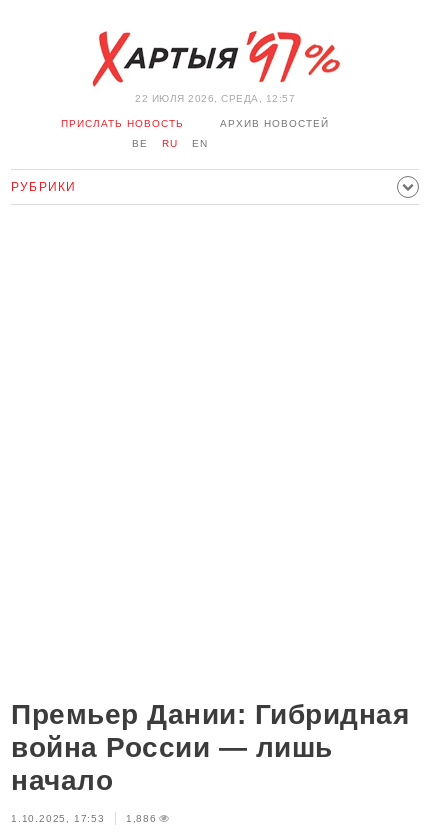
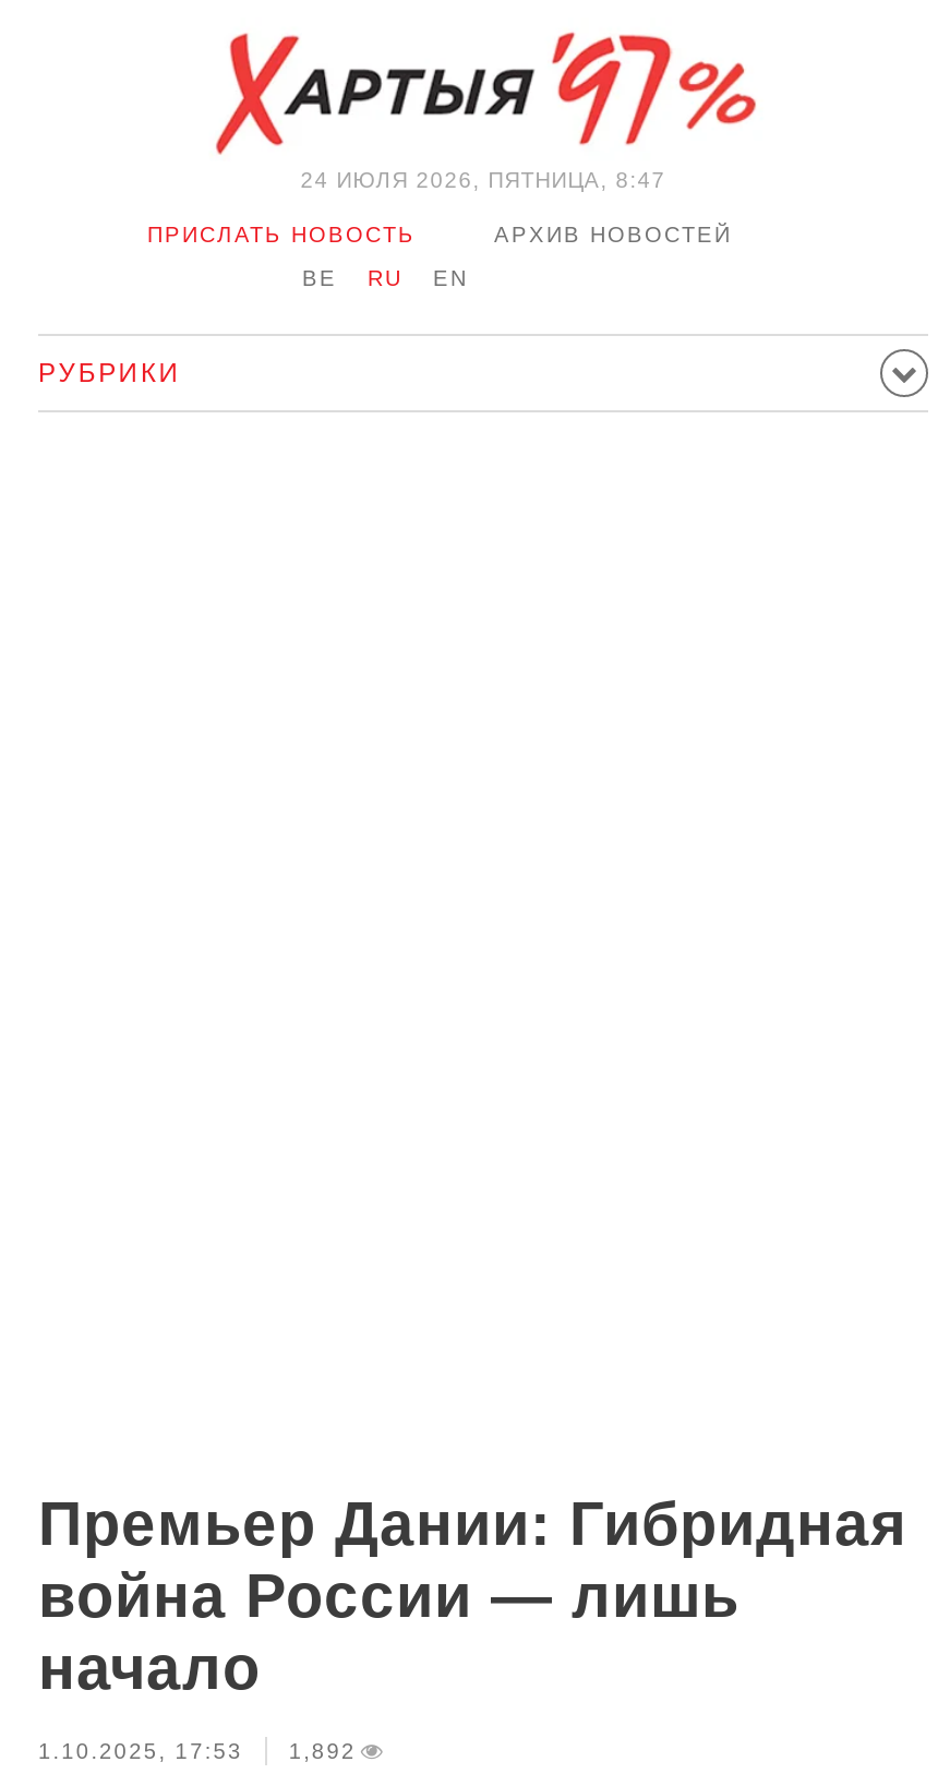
- 22 ИЮЛЯ 2026, СРЕДА, 12:57
+ 24 ИЮЛЯ 2026, ПЯТНИЦА, 8:47

- 1.10.2025, 17:53 1,886
+ 1.10.2025, 17:53 1,892
